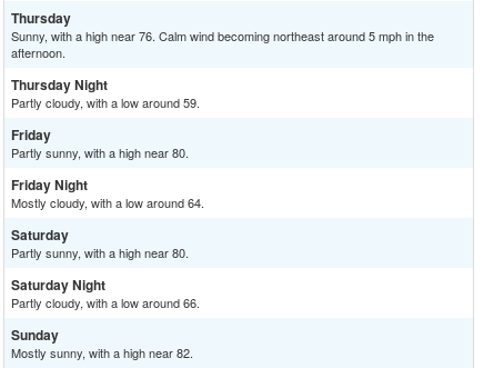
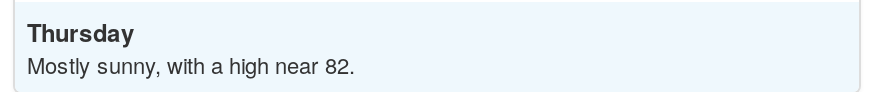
- Sunny, with a high near 76. Calm wind becoming northeast around 5 mph in the
- afternoon.
- Thursday Night
- Partly cloudy, with a low around 59.
- Friday
- Partly sunny, with a high near 80.
- Friday Night
- Mostly cloudy, with a low around 64.
- Saturday
- Partly sunny, with a high near 80.
- Saturday Night
- Partly cloudy, with a low around 66.
- Sunday
